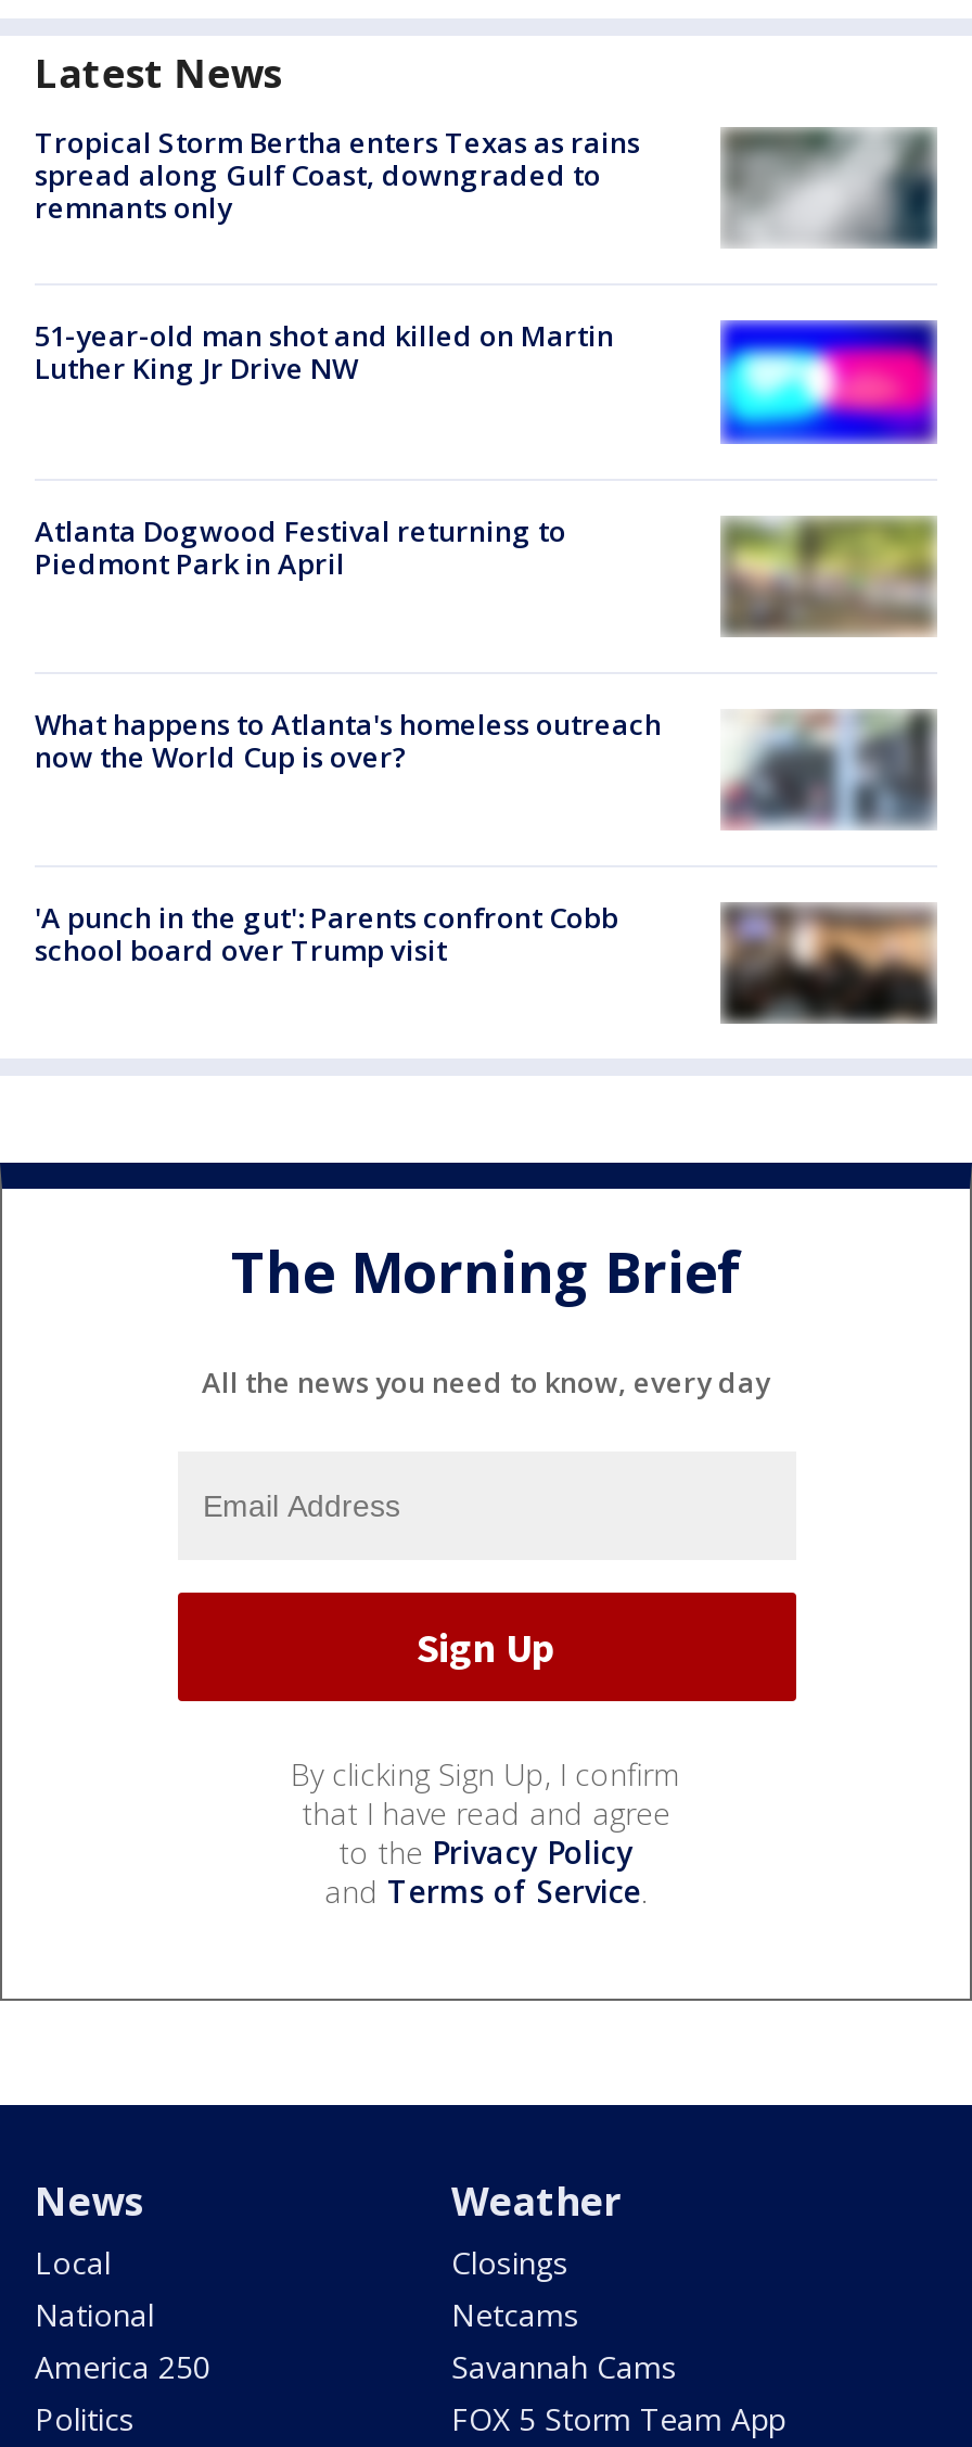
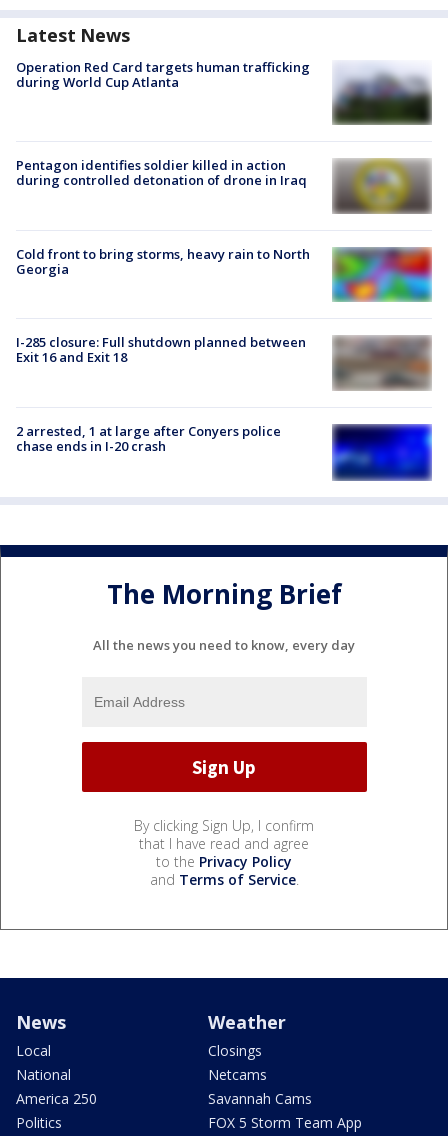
- [image]
- Tropical Storm Bertha enters Texas as rains
- spread along Gulf Coast, downgraded to
- remnants only
+ [image]
+ Operation Red Card targets human trafficking
+ during World Cup Atlanta

- 51-year-old man shot and killed on Martin
- Luther King Jr Drive NW
+ Pentagon identifies soldier killed in action
+ during controlled detonation of drone in Iraq

- [image]
+ [image]

- Atlanta Dogwood Festival returning to
- Piedmont Park in April
+ Cold front to bring storms, heavy rain to North
+ Georgia

- [image]
+ [image]

- [image]
- What happens to Atlanta's homeless outreach
- now the World Cup is over?
+ [image]
+ I-285 closure: Full shutdown planned between
+ Exit 16 and Exit 18

- 'A punch in the gut': Parents confront Cobb
- school board over Trump visit
+ 2 arrested, 1 at large after Conyers police
+ chase ends in I-20 crash

- [image]
+ [image]
